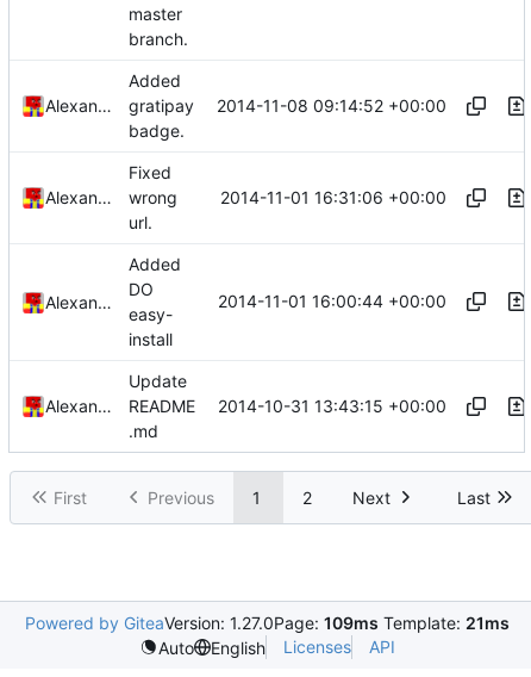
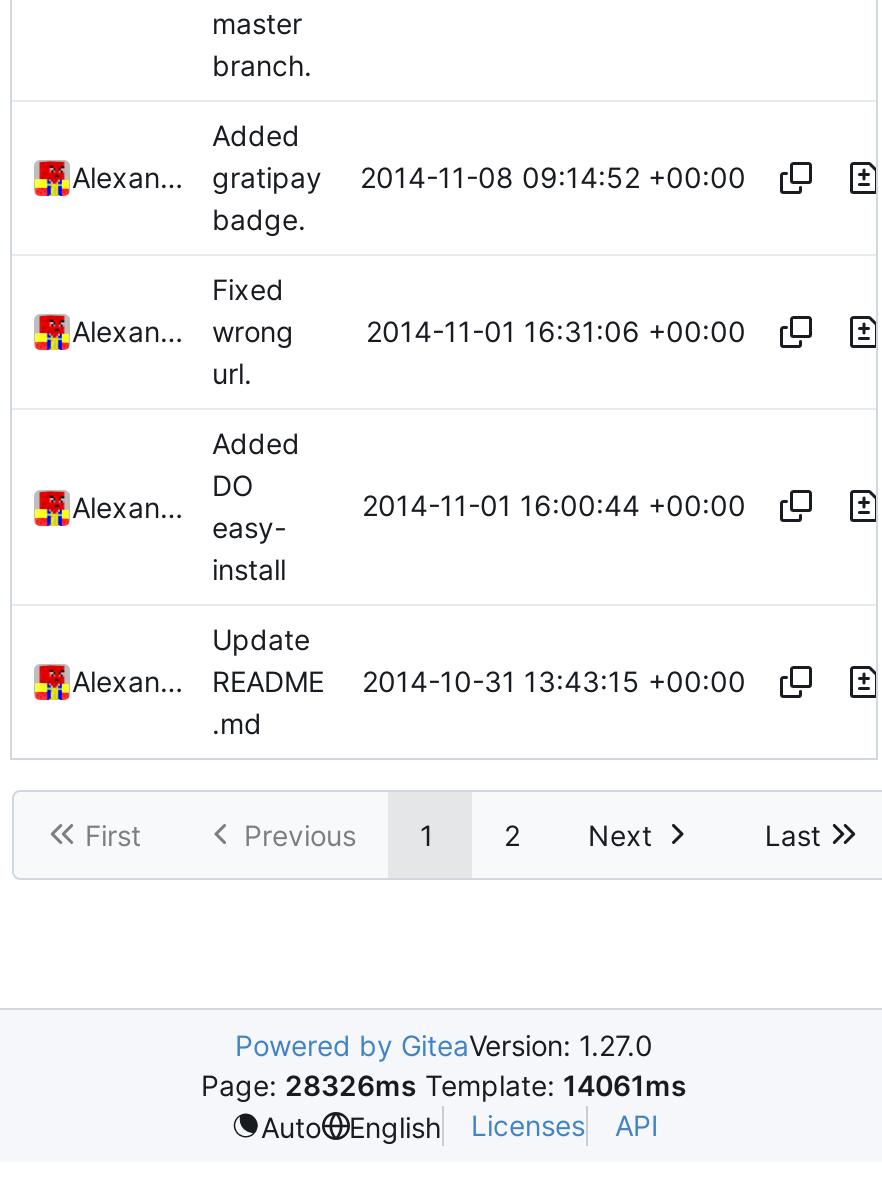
- Powered by GiteaVersion: 1.27.0Page: 109ms Template: 21ms
+ Powered by GiteaVersion: 1.27.0
+ Page: 28326ms Template: 14061ms
